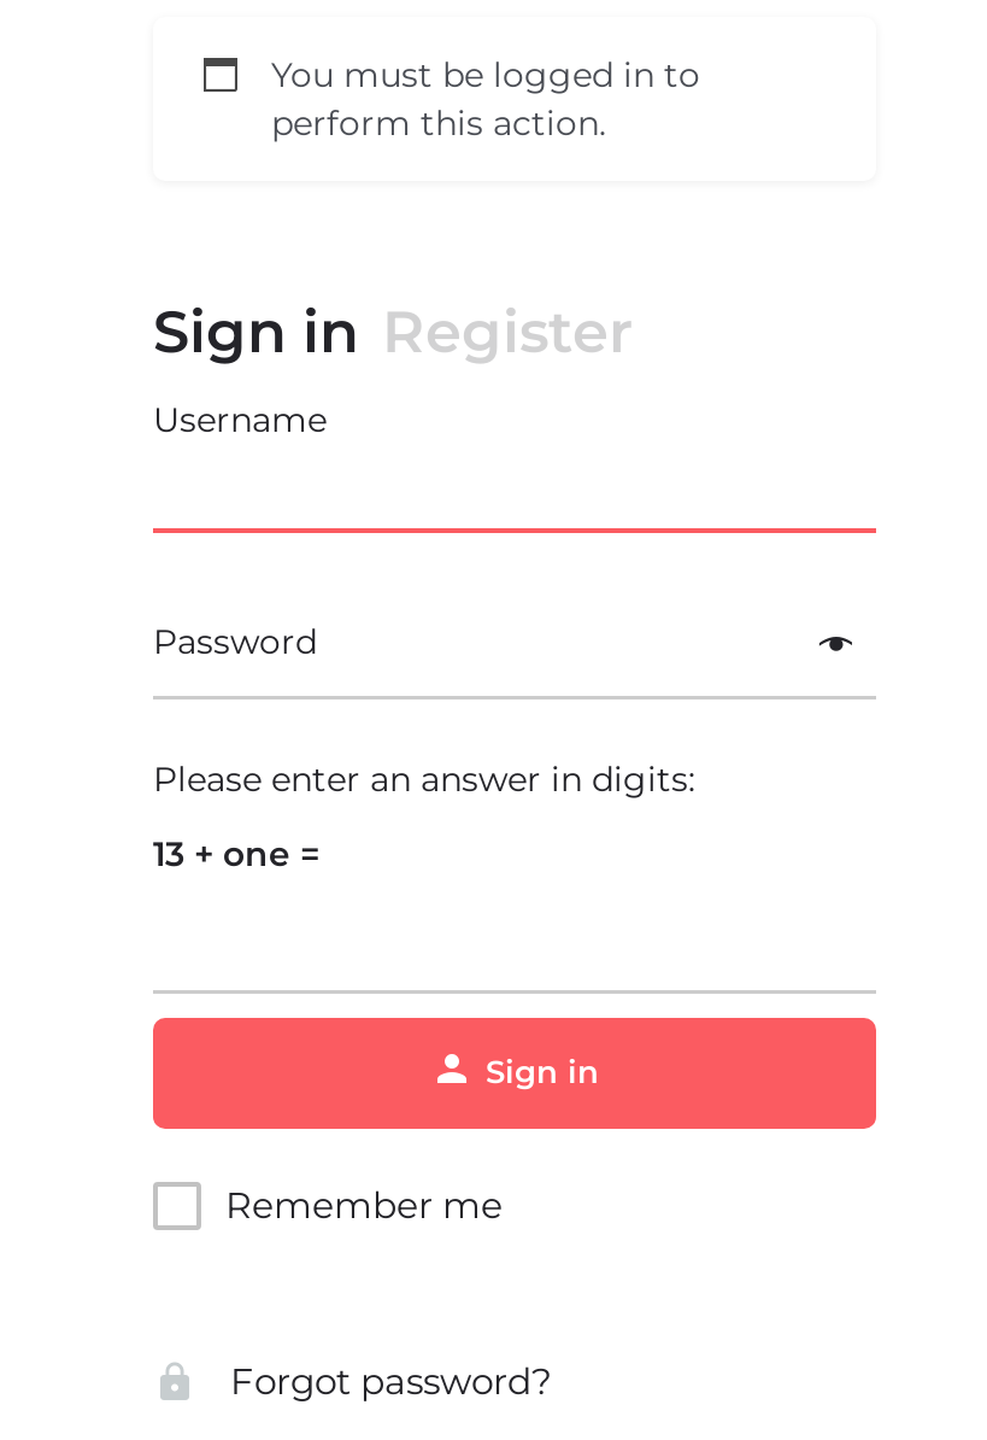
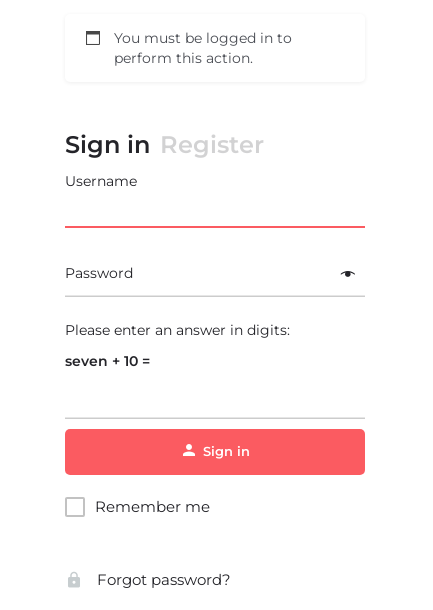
- 13 + one =
+ seven + 10 =
